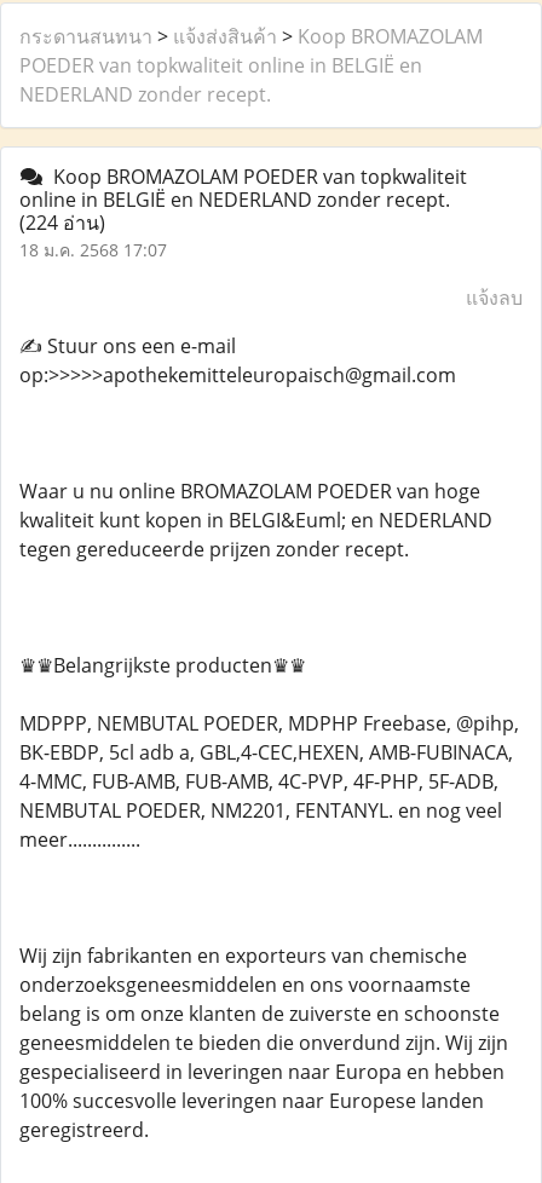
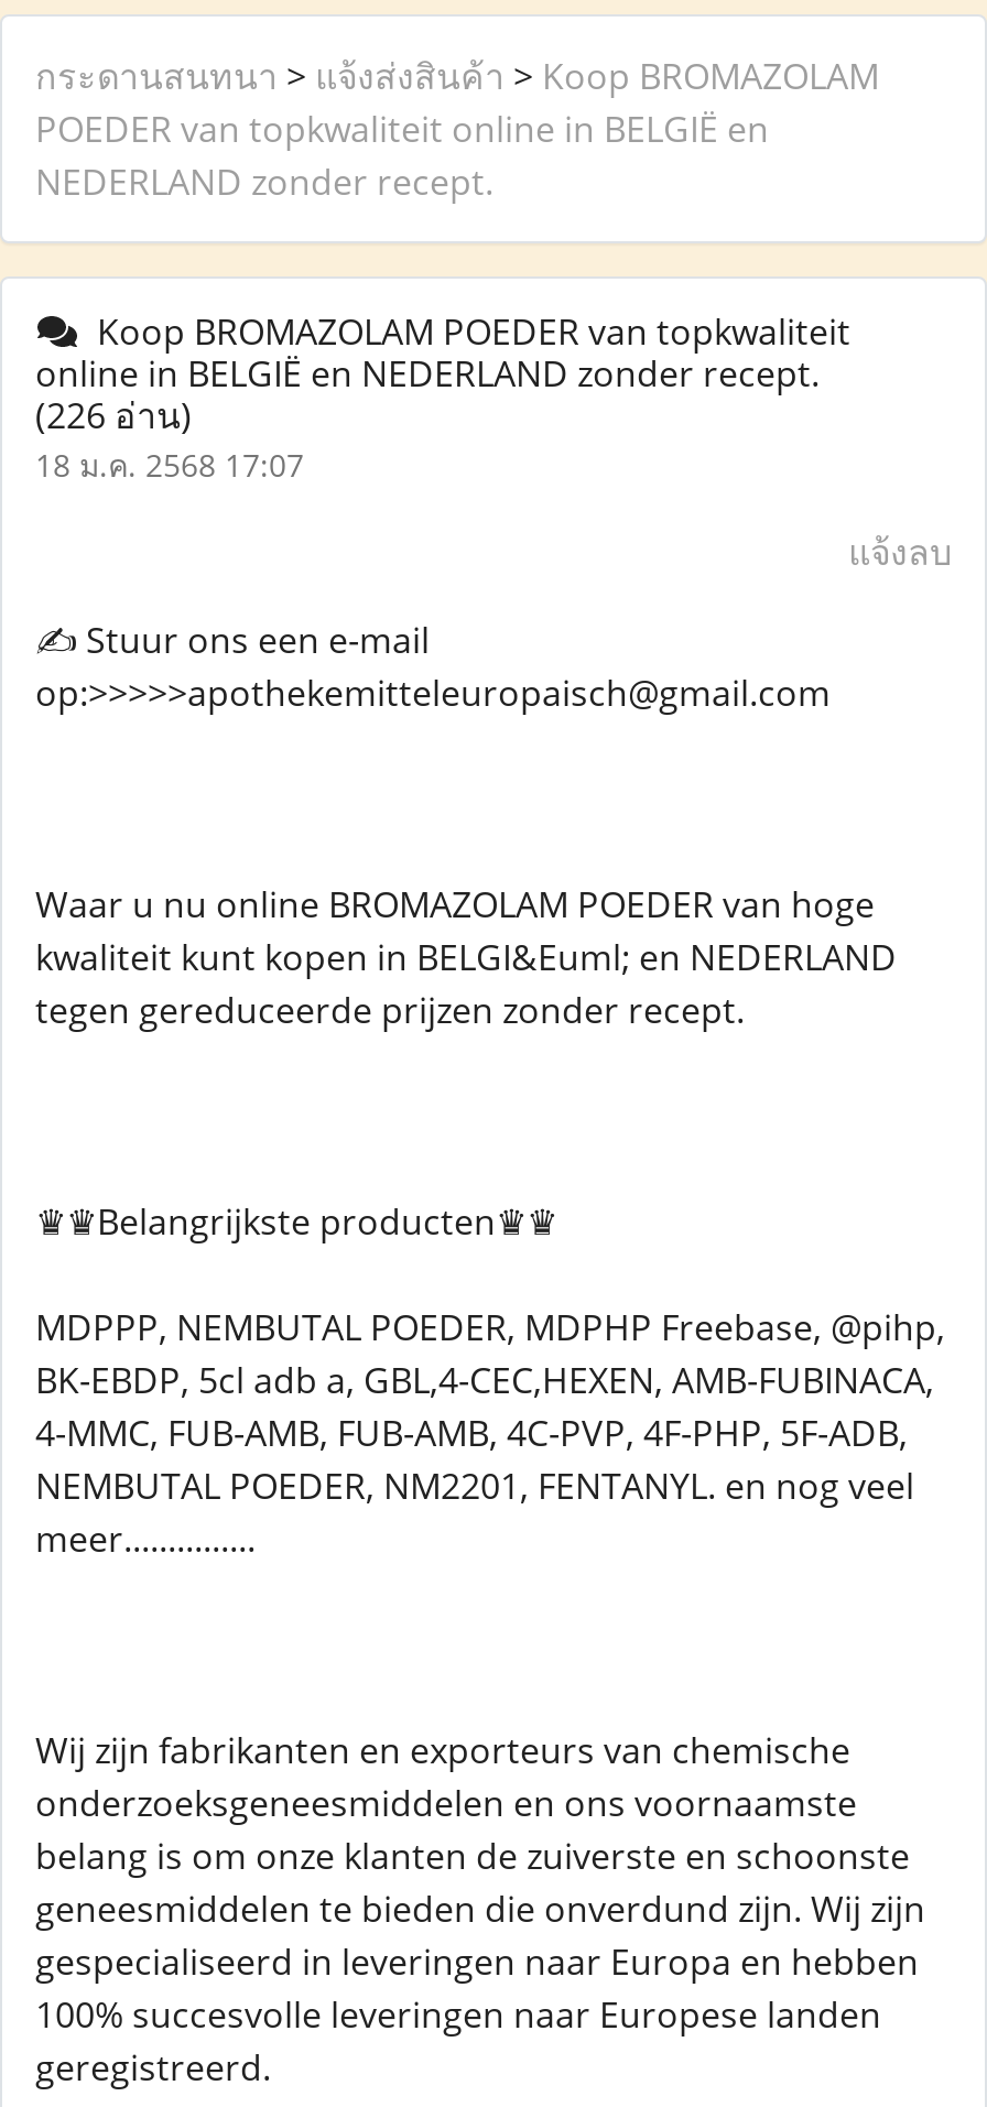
- (224 อ่าน)
+ (226 อ่าน)
